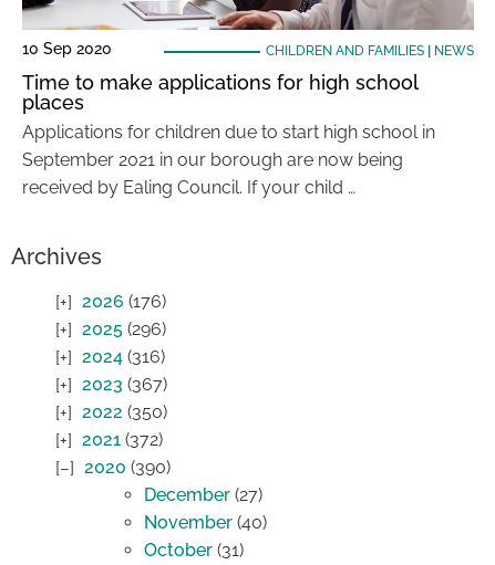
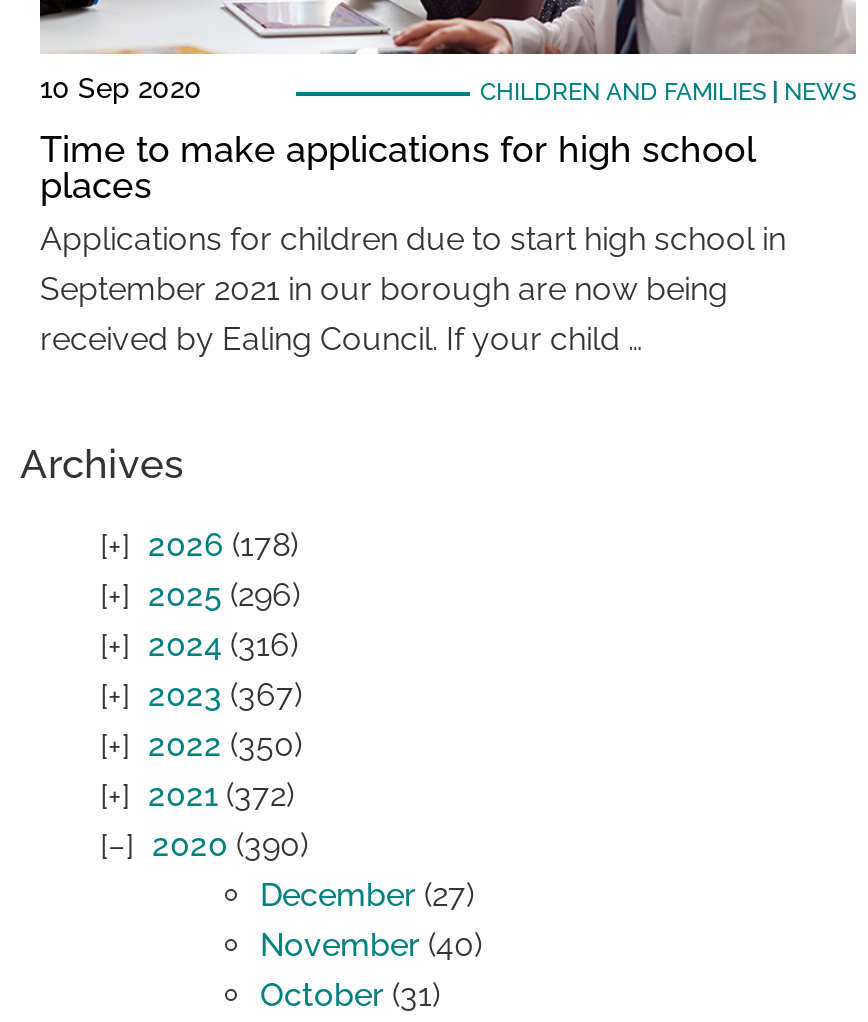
- 2026 (176)
+ 2026 (178)
